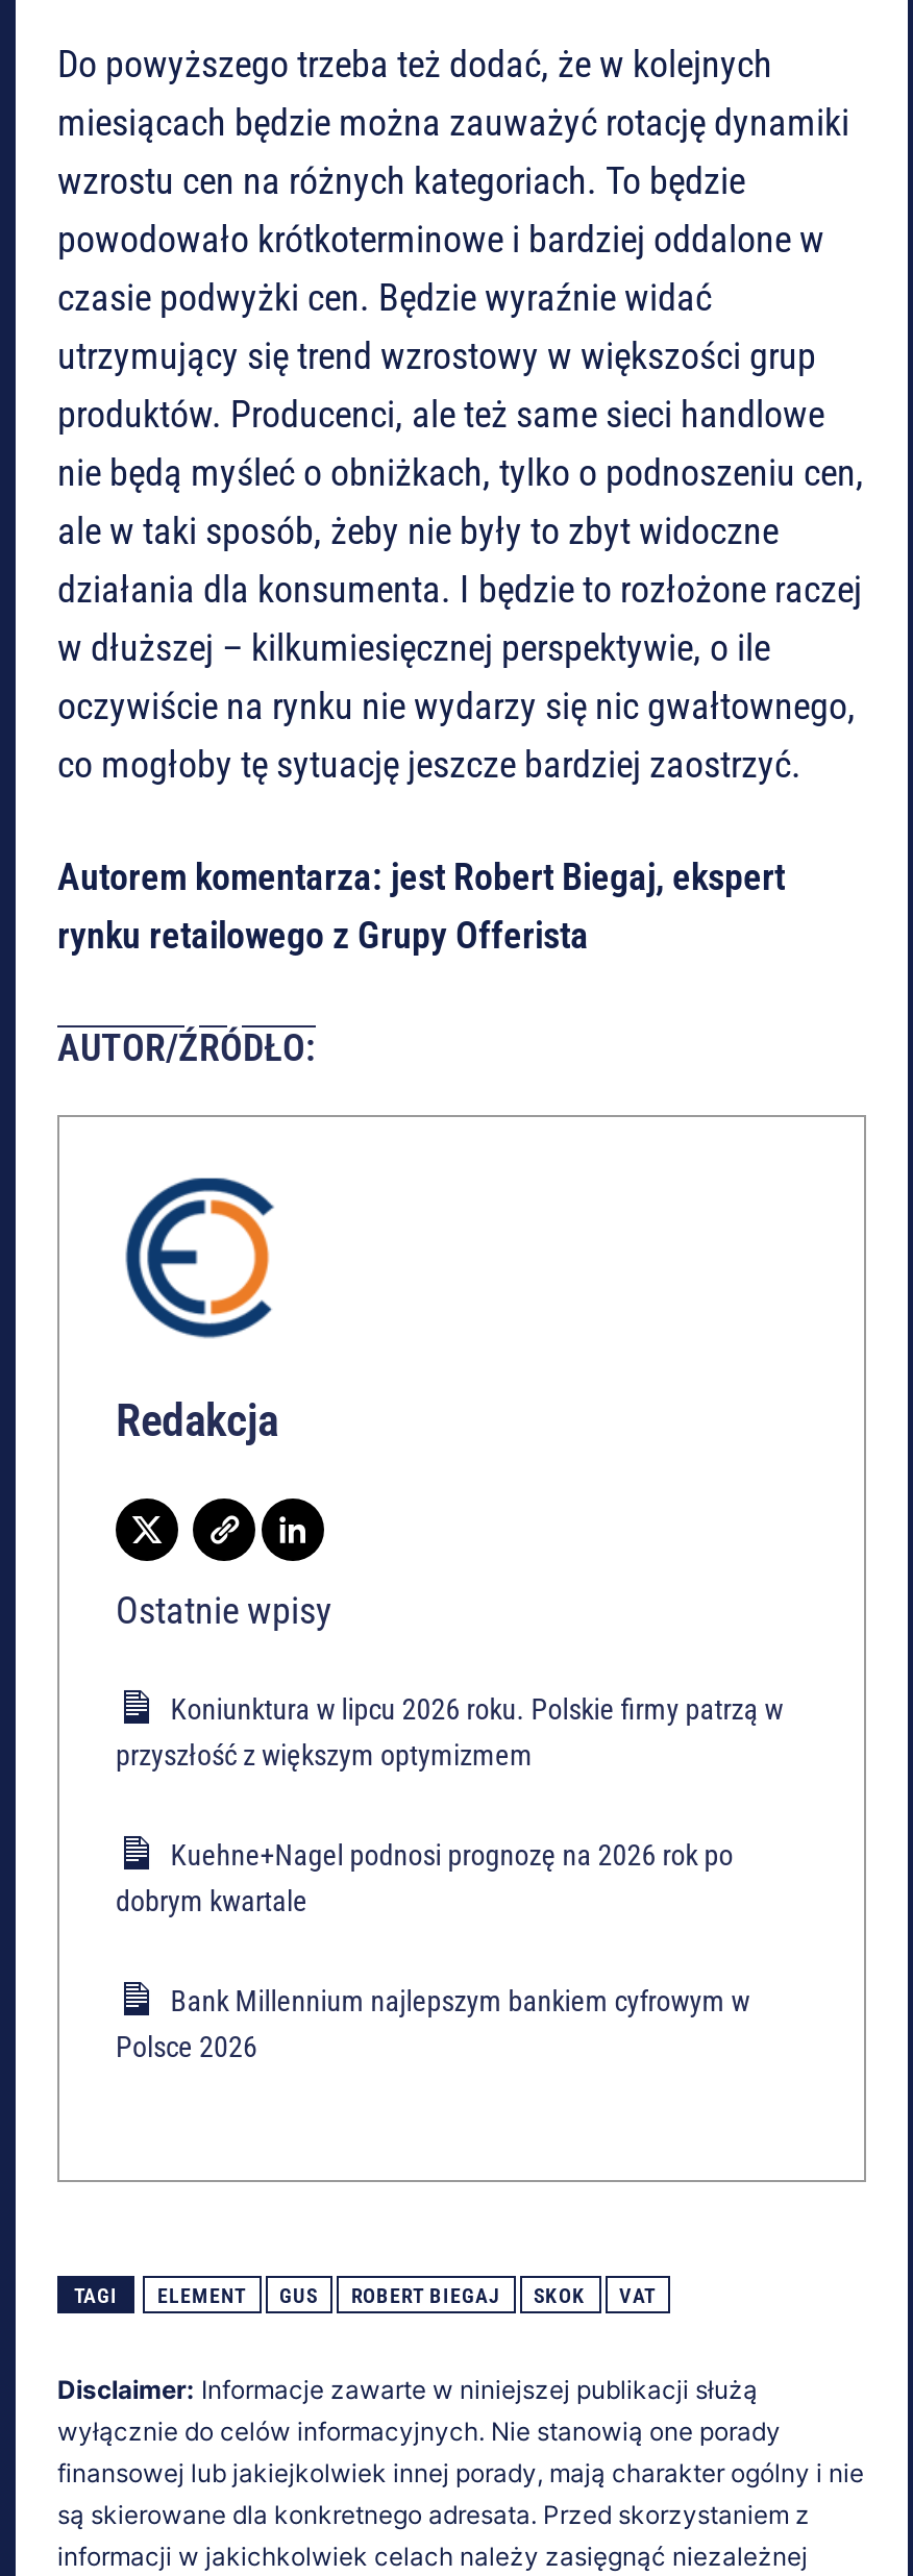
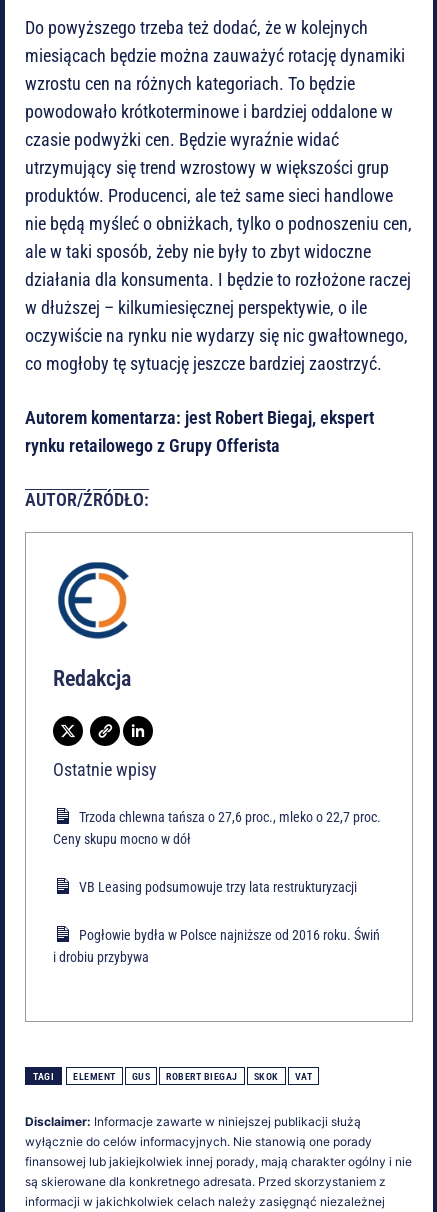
- Koniunktura w lipcu 2026 roku. Polskie firmy patrzą w
- przyszłość z większym optymizmem
+ Trzoda chlewna tańsza o 27,6 proc., mleko o 22,7 proc.
+ Ceny skupu mocno w dół

- Kuehne+Nagel podnosi prognozę na 2026 rok po
- dobrym kwartale
+ VB Leasing podsumowuje trzy lata restrukturyzacji

- Bank Millennium najlepszym bankiem cyfrowym w
- Polsce 2026
+ Pogłowie bydła w Polsce najniższe od 2016 roku. Świń
+ i drobiu przybywa
